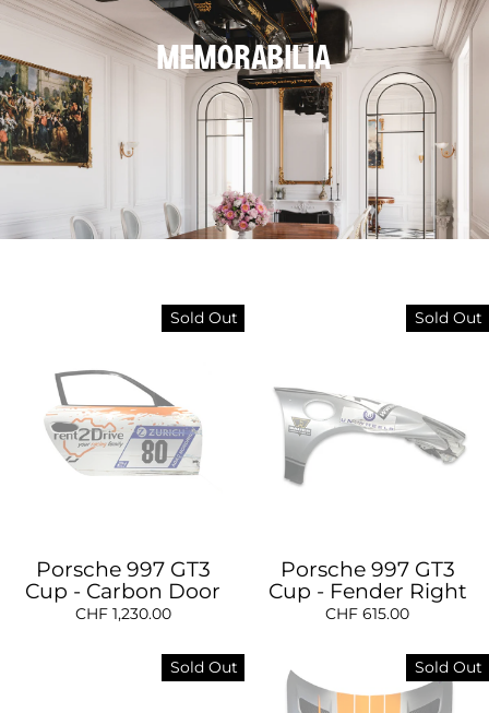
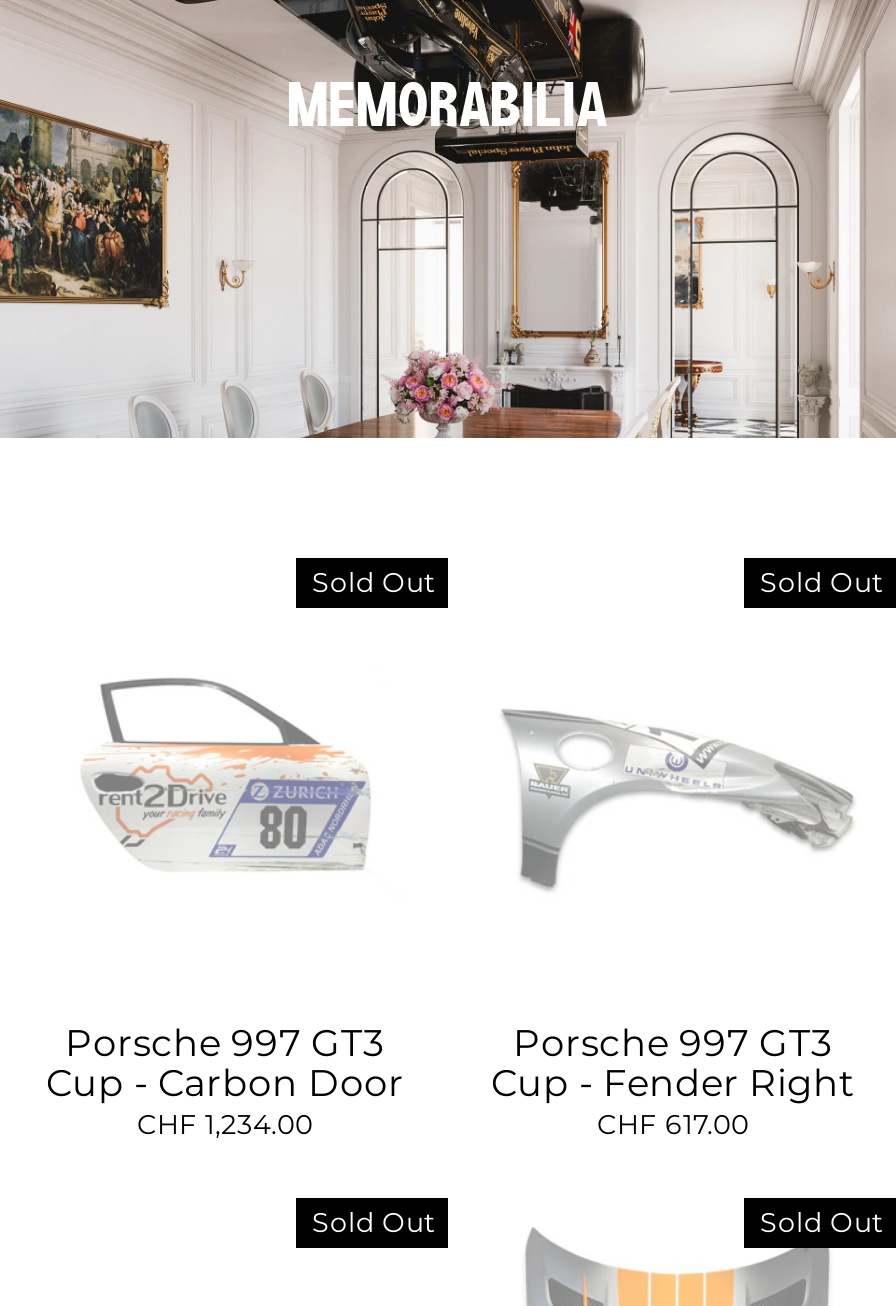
- CHF 1,230.00
+ CHF 1,234.00

- CHF 615.00
+ CHF 617.00
